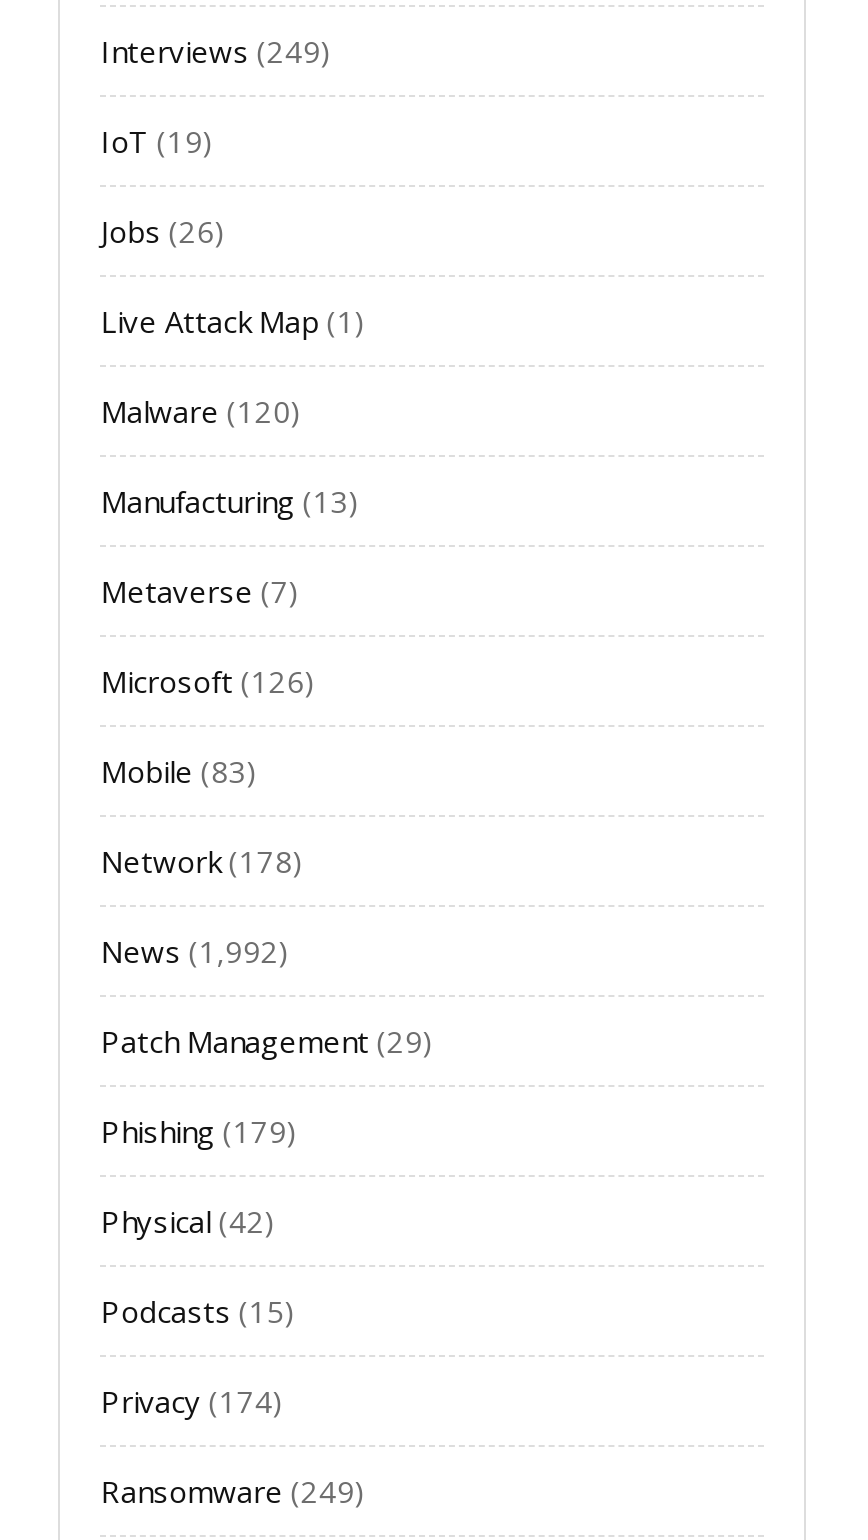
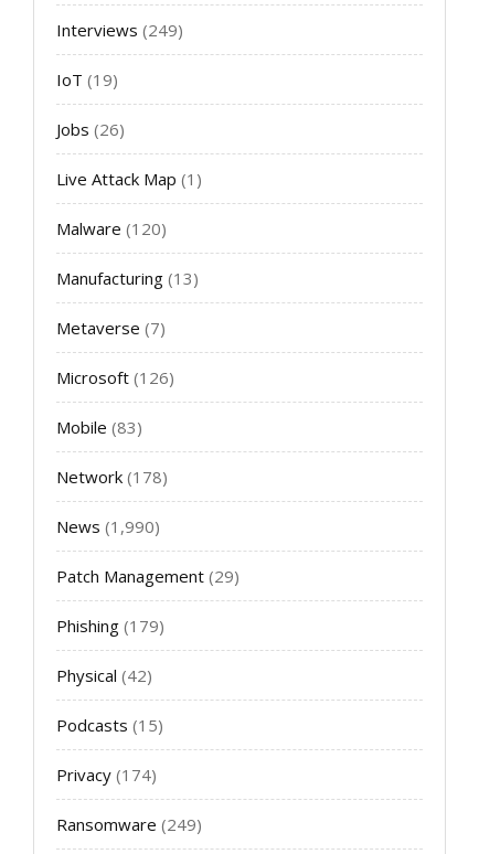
- News (1,992)
+ News (1,990)
